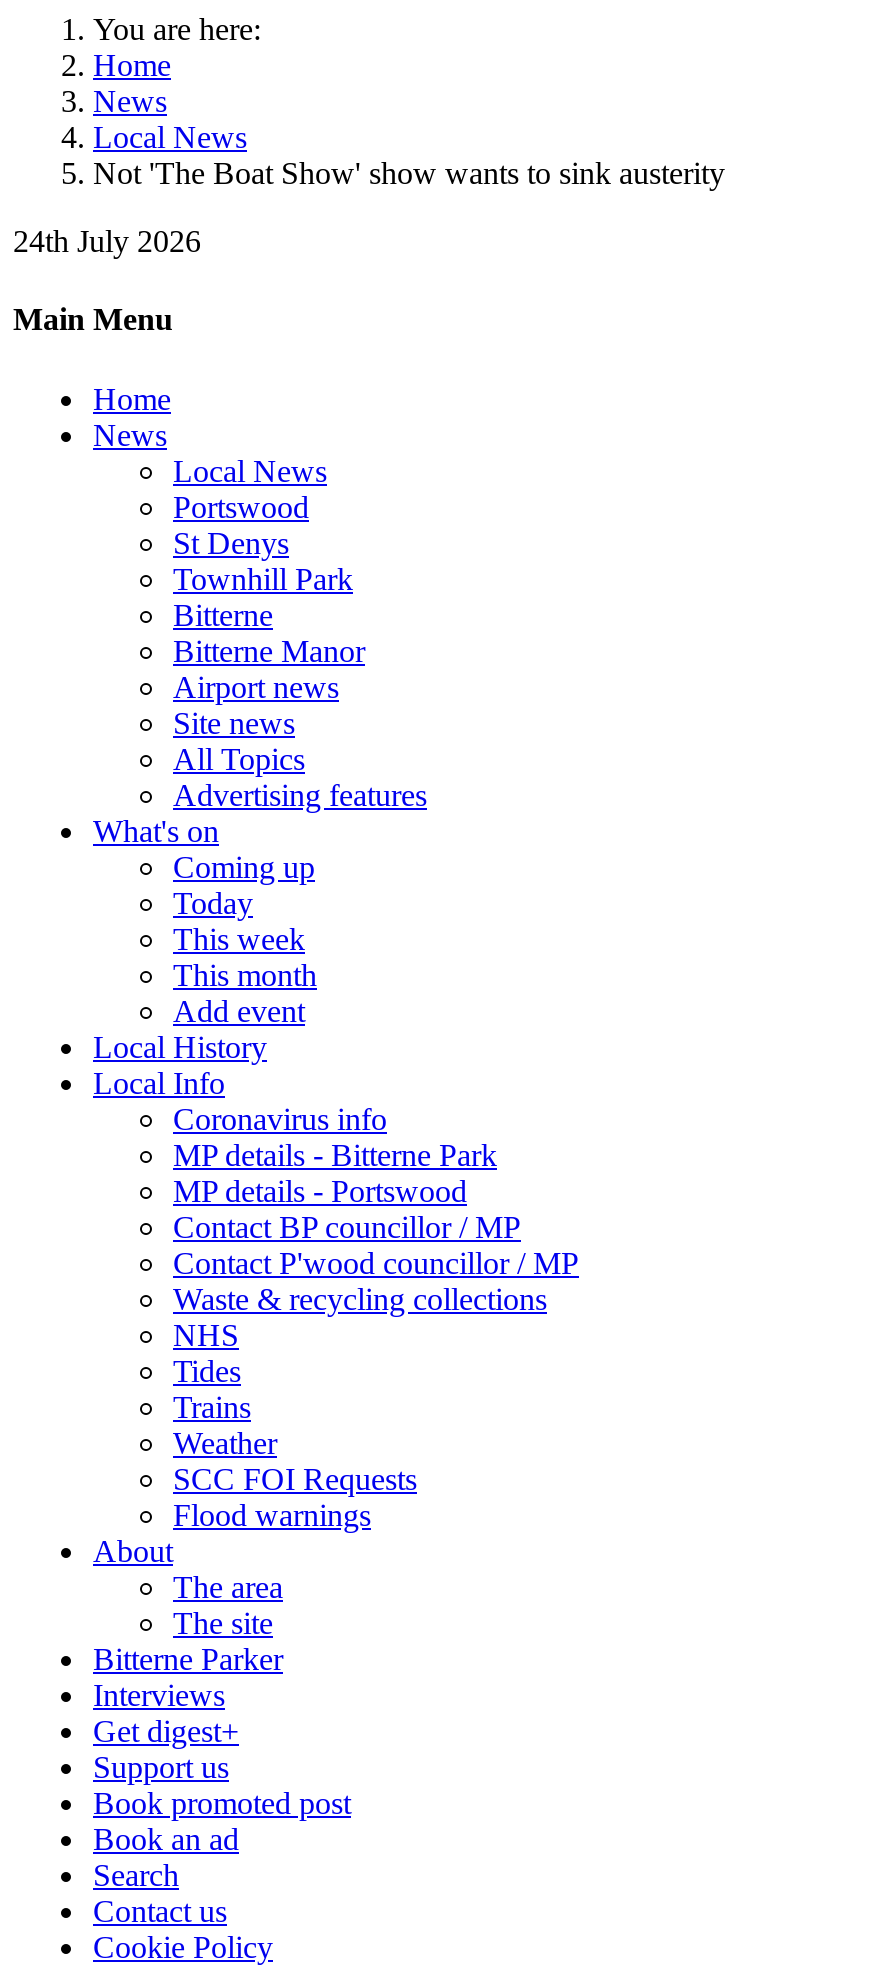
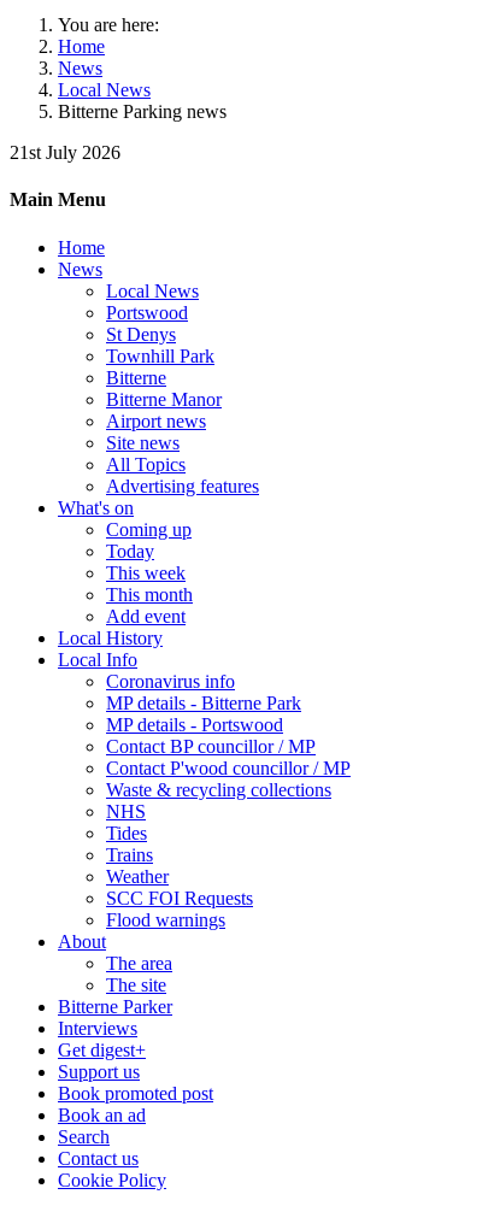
- Not 'The Boat Show' show wants to sink austerity
+ Bitterne Parking news

- 24th July 2026
+ 21st July 2026
